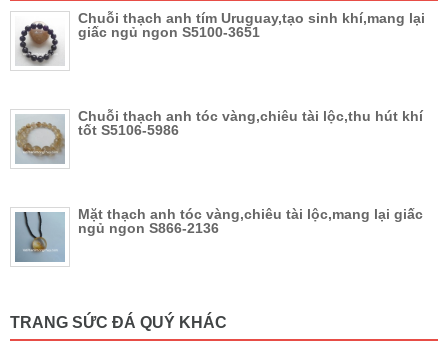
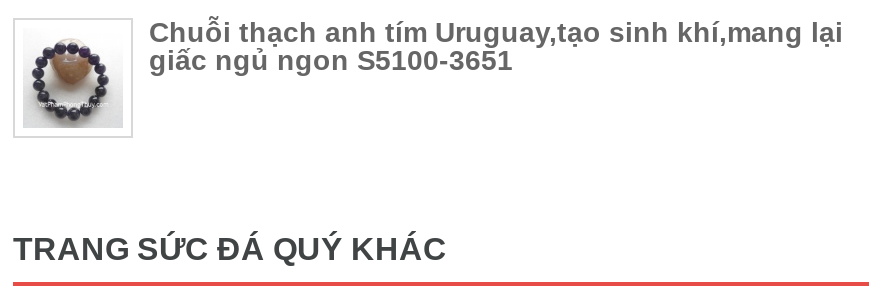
- [image]
- Chuỗi thạch anh tóc vàng,chiêu tài lộc,thu hút khí
- tốt S5106-5986

- [image]
- Mặt thạch anh tóc vàng,chiêu tài lộc,mang lại giấc
- ngủ ngon S866-2136
